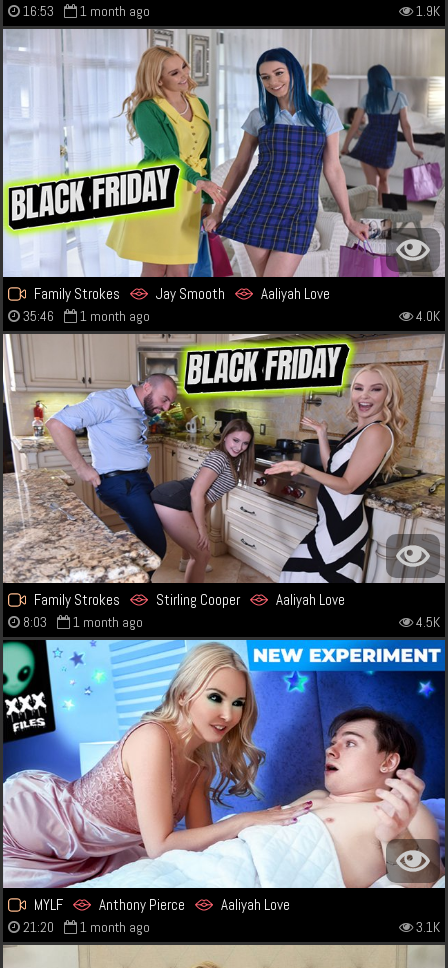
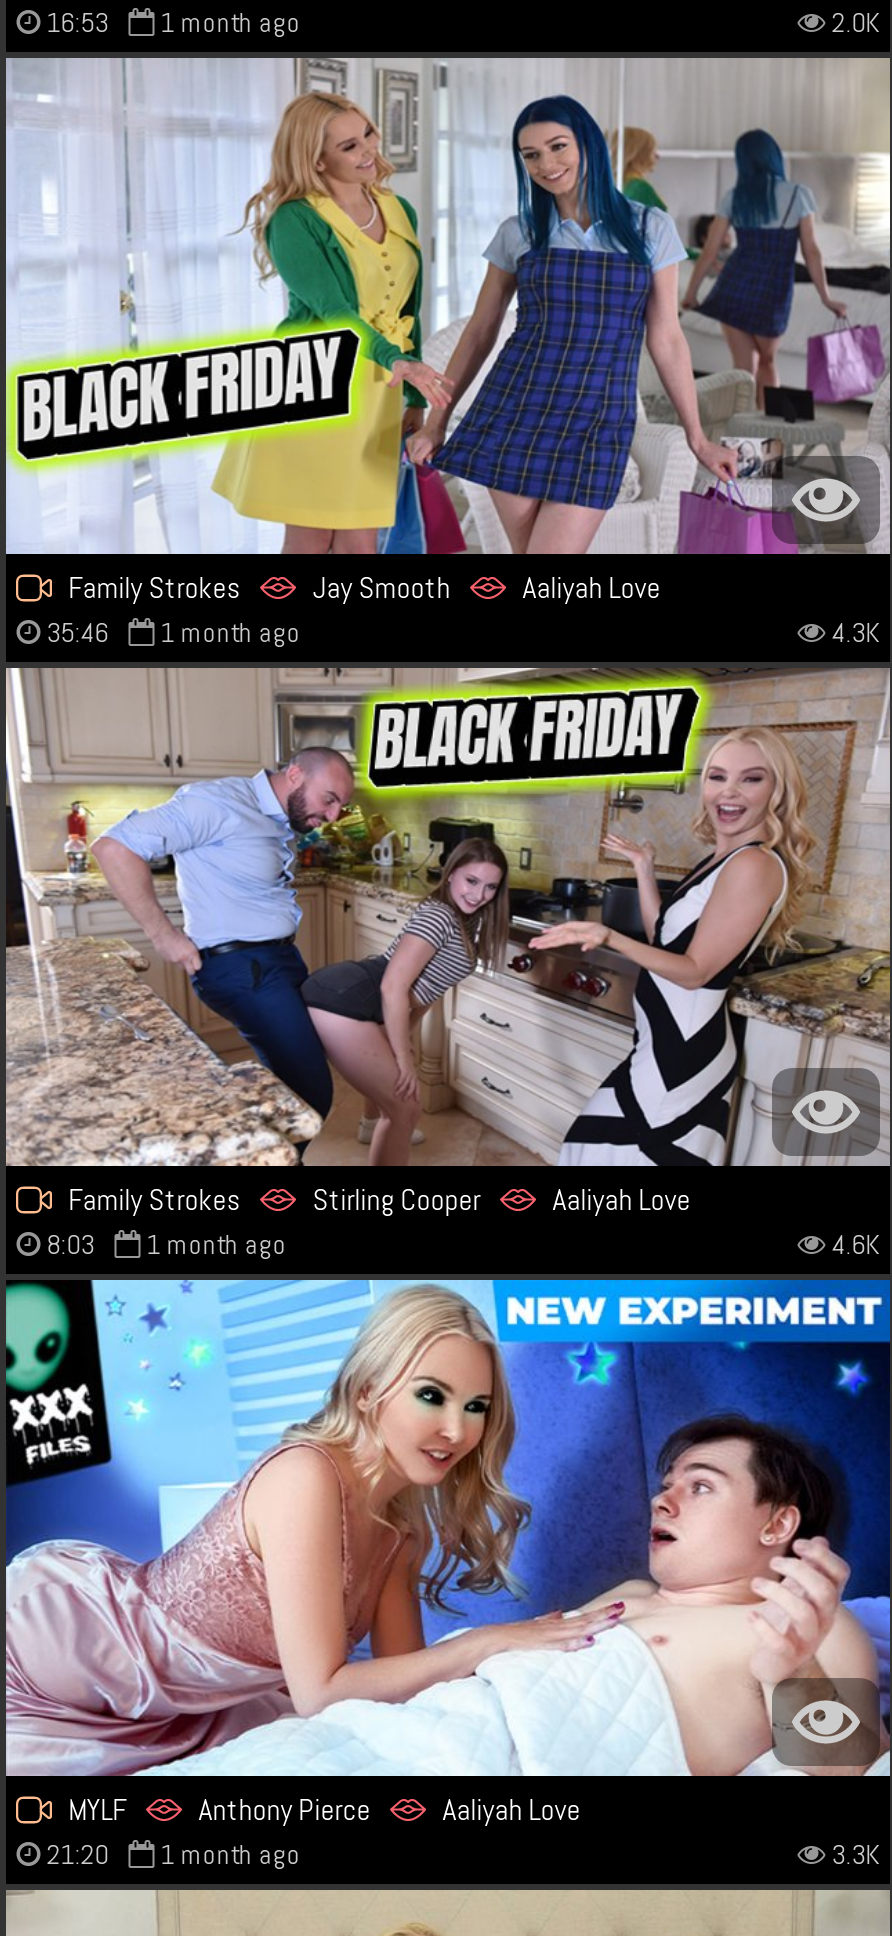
- 1.9K
+ 2.0K

- 4.0K
+ 4.3K

- 4.5K
+ 4.6K

- 3.1K
+ 3.3K
